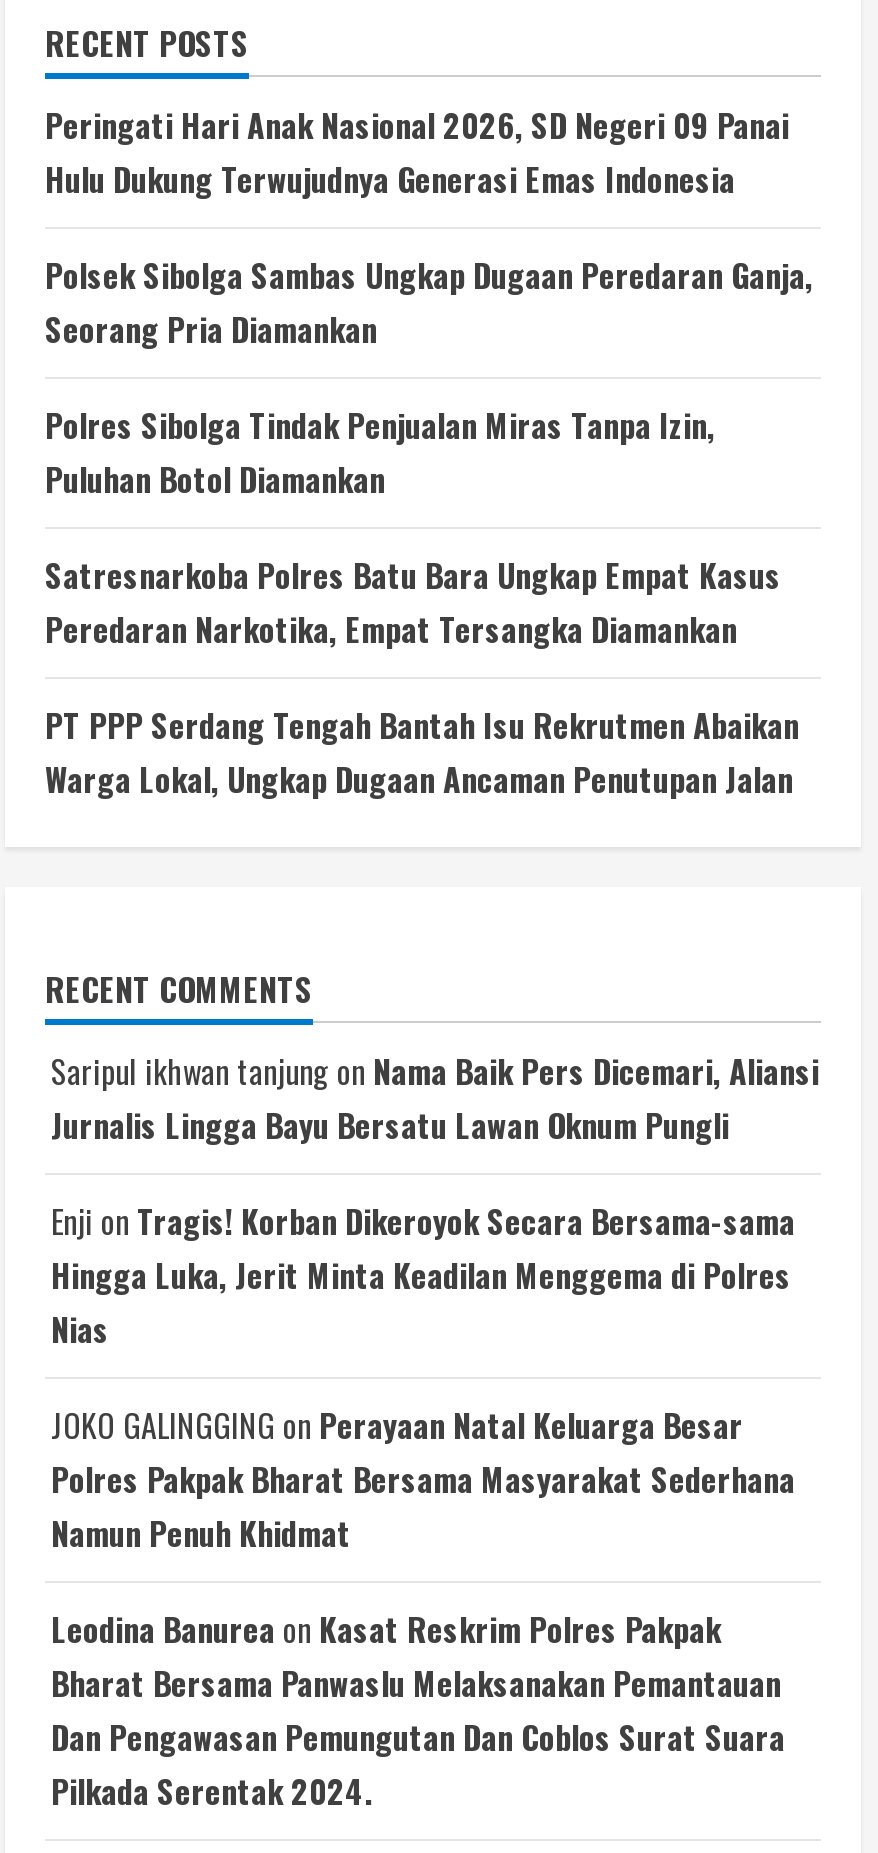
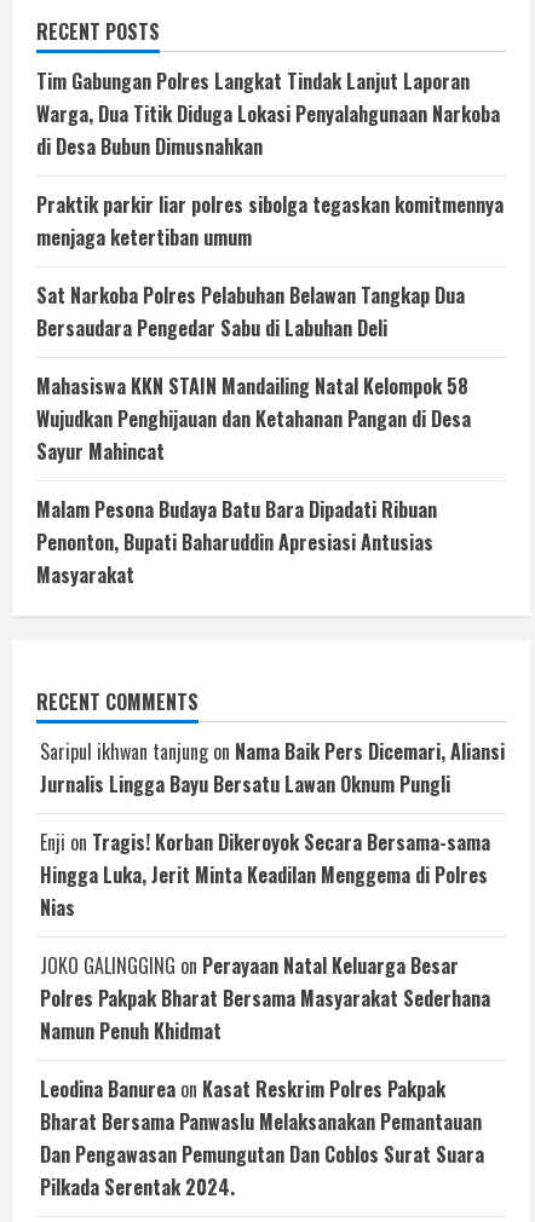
- Peringati Hari Anak Nasional 2026, SD Negeri 09 Panai
- Hulu Dukung Terwujudnya Generasi Emas Indonesia
+ Tim Gabungan Polres Langkat Tindak Lanjut Laporan
+ Warga, Dua Titik Diduga Lokasi Penyalahgunaan Narkoba
+ di Desa Bubun Dimusnahkan

- Polsek Sibolga Sambas Ungkap Dugaan Peredaran Ganja,
- Seorang Pria Diamankan
+ Praktik parkir liar polres sibolga tegaskan komitmennya
+ menjaga ketertiban umum

- Polres Sibolga Tindak Penjualan Miras Tanpa Izin,
- Puluhan Botol Diamankan
+ Sat Narkoba Polres Pelabuhan Belawan Tangkap Dua
+ Bersaudara Pengedar Sabu di Labuhan Deli

- Satresnarkoba Polres Batu Bara Ungkap Empat Kasus
- Peredaran Narkotika, Empat Tersangka Diamankan
+ Mahasiswa KKN STAIN Mandailing Natal Kelompok 58
+ Wujudkan Penghijauan dan Ketahanan Pangan di Desa
+ Sayur Mahincat

- PT PPP Serdang Tengah Bantah Isu Rekrutmen Abaikan
- Warga Lokal, Ungkap Dugaan Ancaman Penutupan Jalan
+ Malam Pesona Budaya Batu Bara Dipadati Ribuan
+ Penonton, Bupati Baharuddin Apresiasi Antusias
+ Masyarakat
